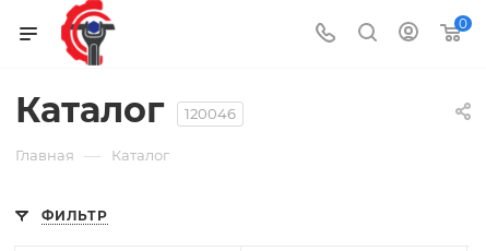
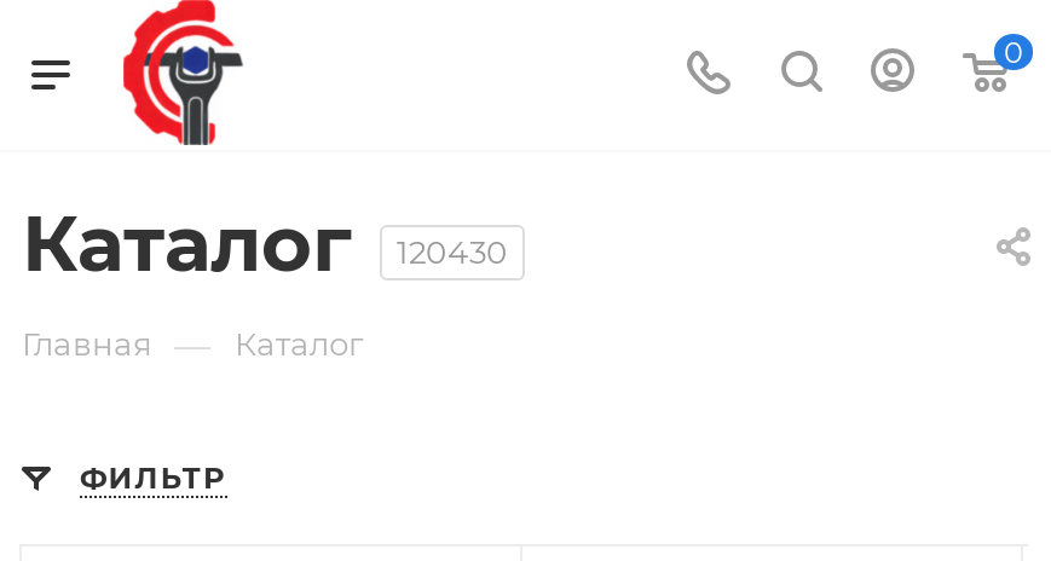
- Каталог 120046
+ Каталог 120430
